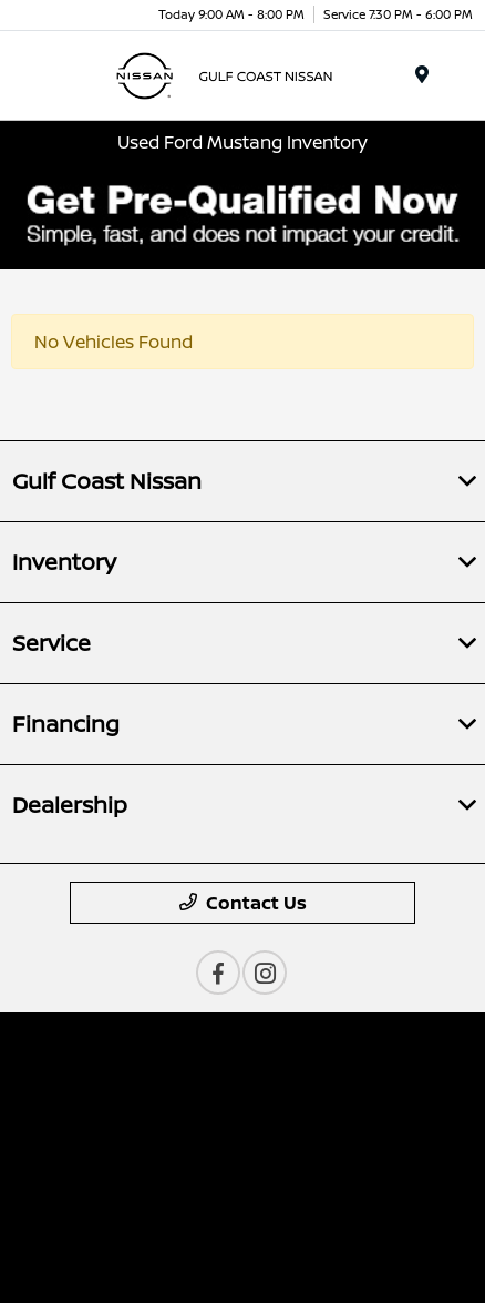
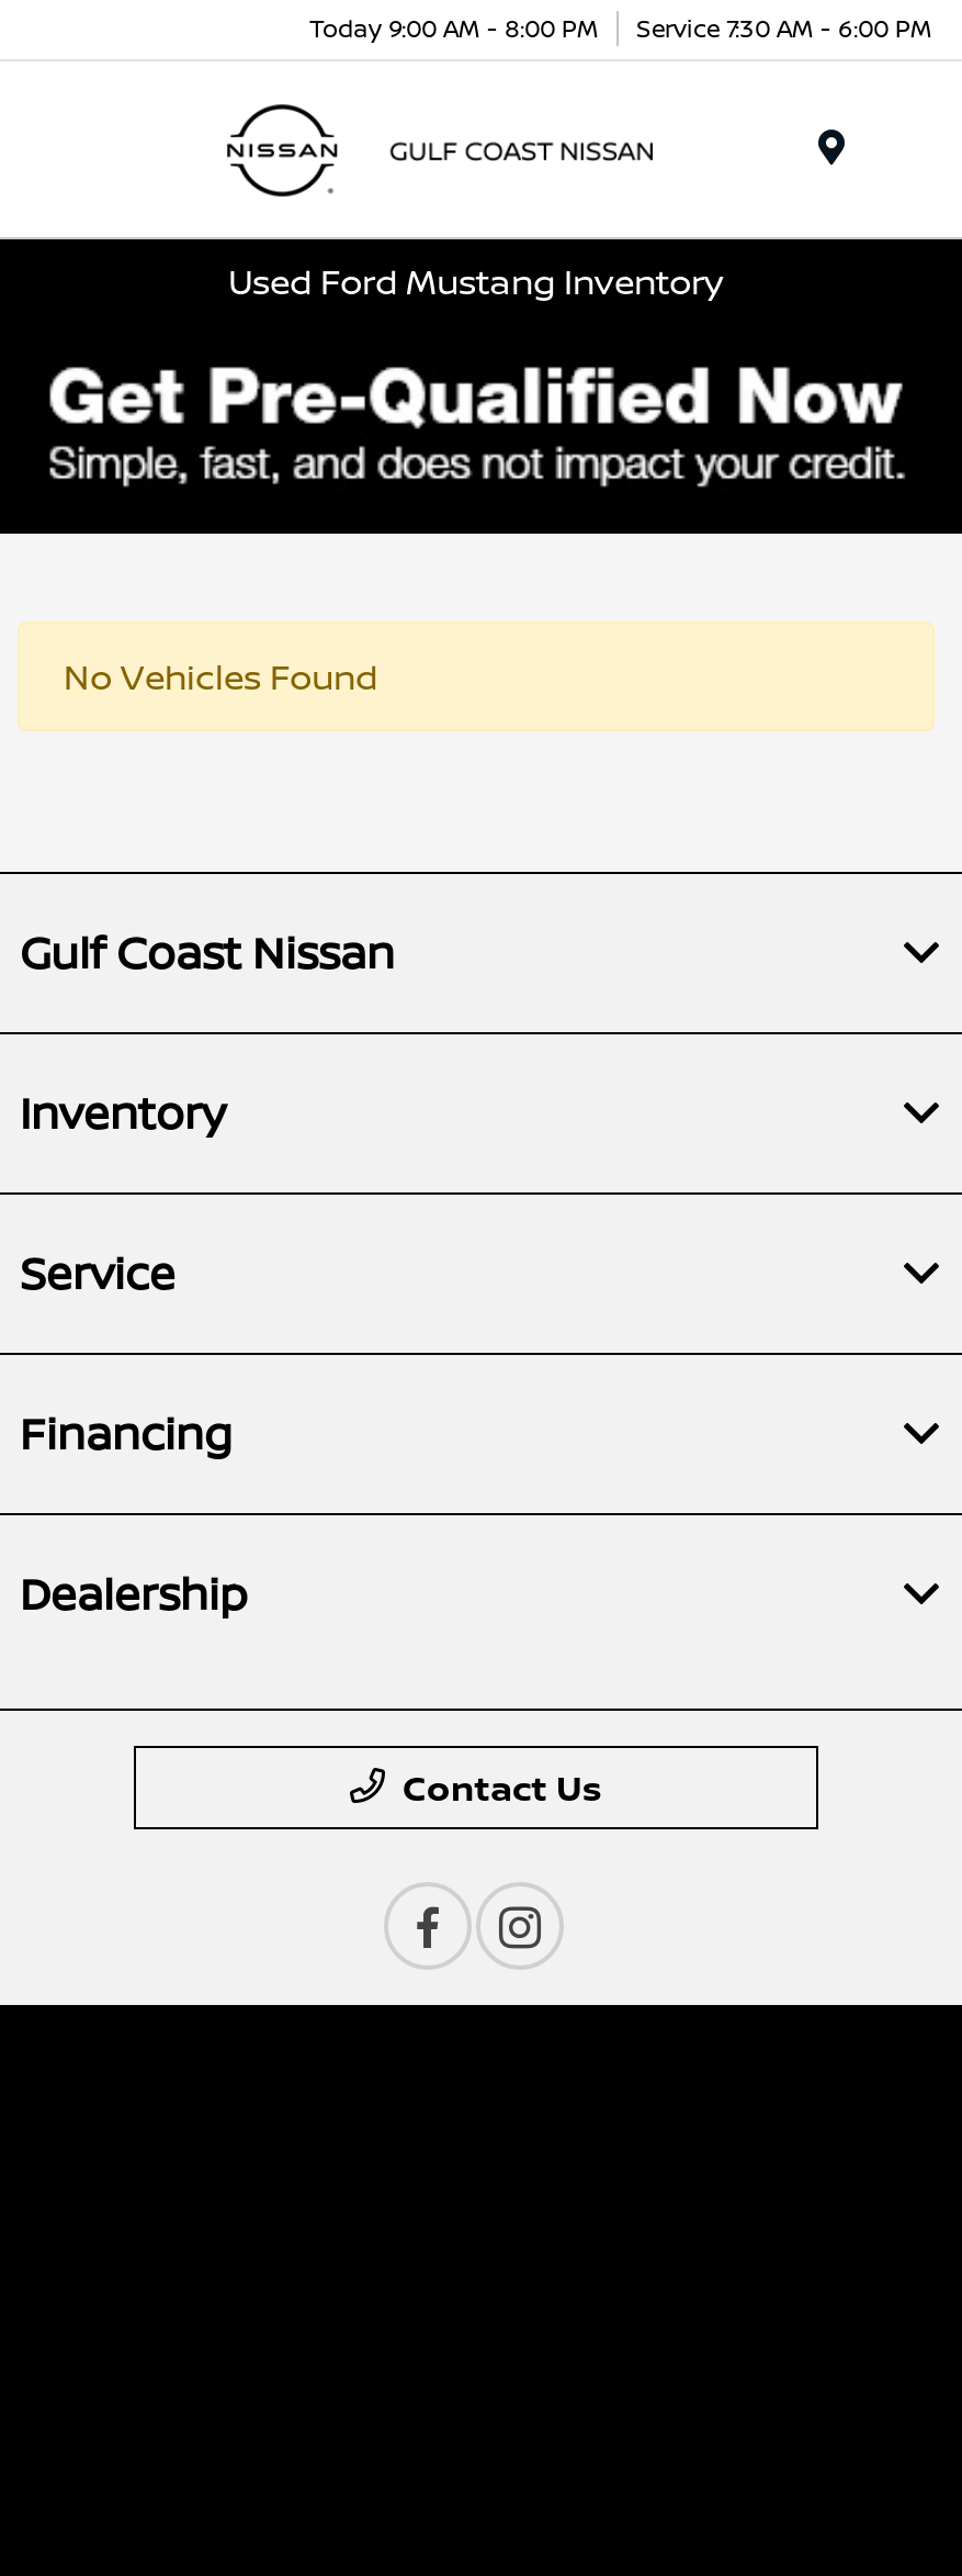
- Today 9:00 AM - 8:00 PM Service 7:30 PM - 6:00 PM
+ Today 9:00 AM - 8:00 PM Service 7:30 AM - 6:00 PM
